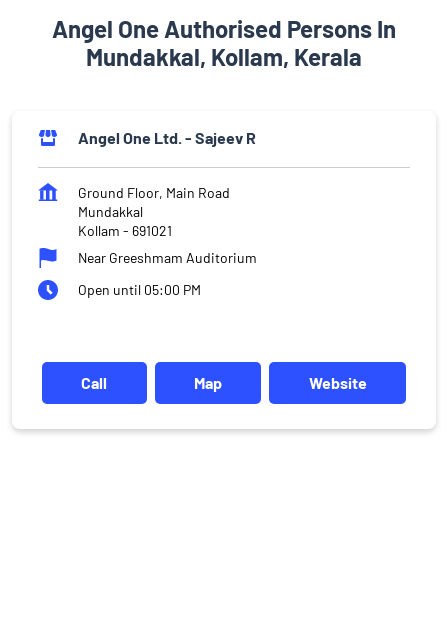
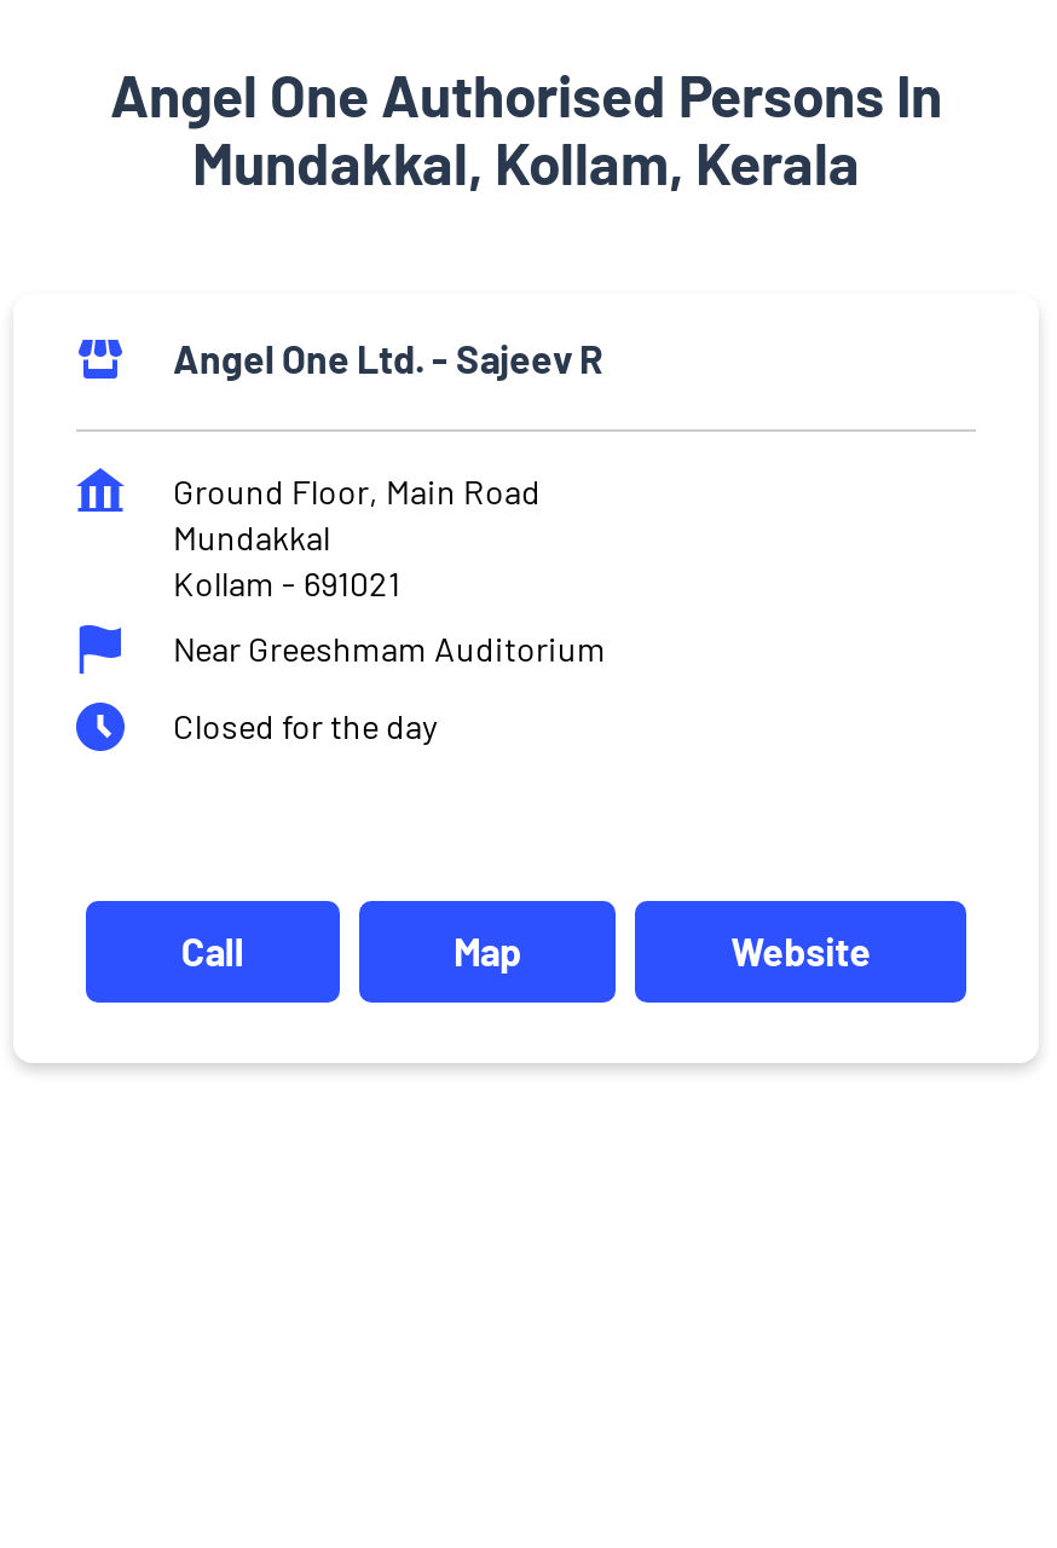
- Open until 05:00 PM
+ Closed for the day
